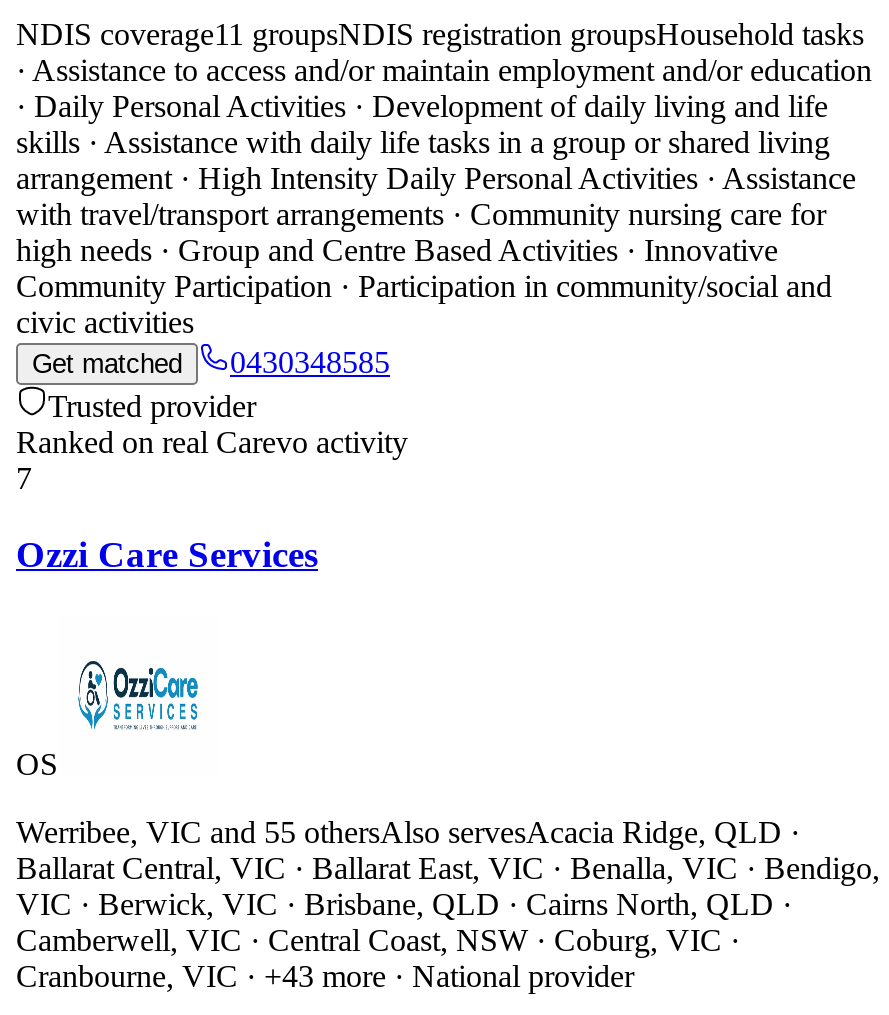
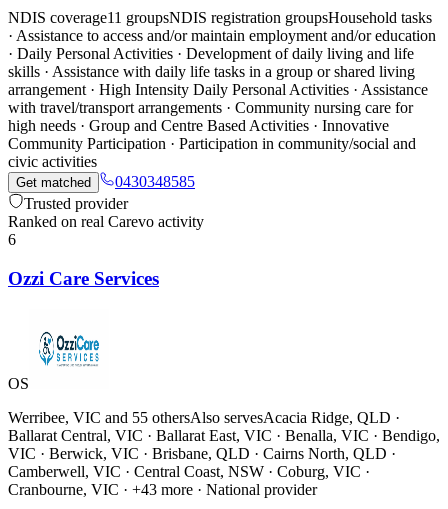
- 7
+ 6
